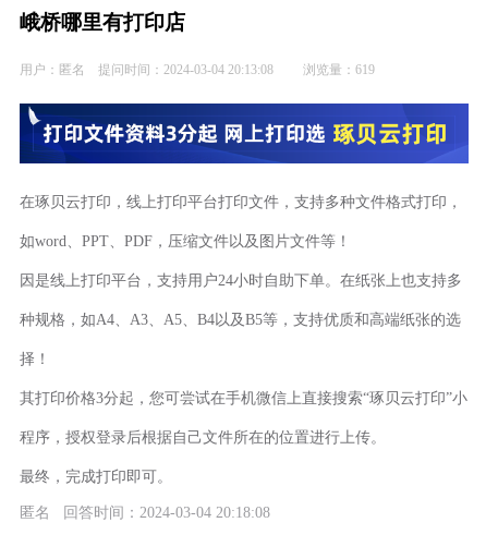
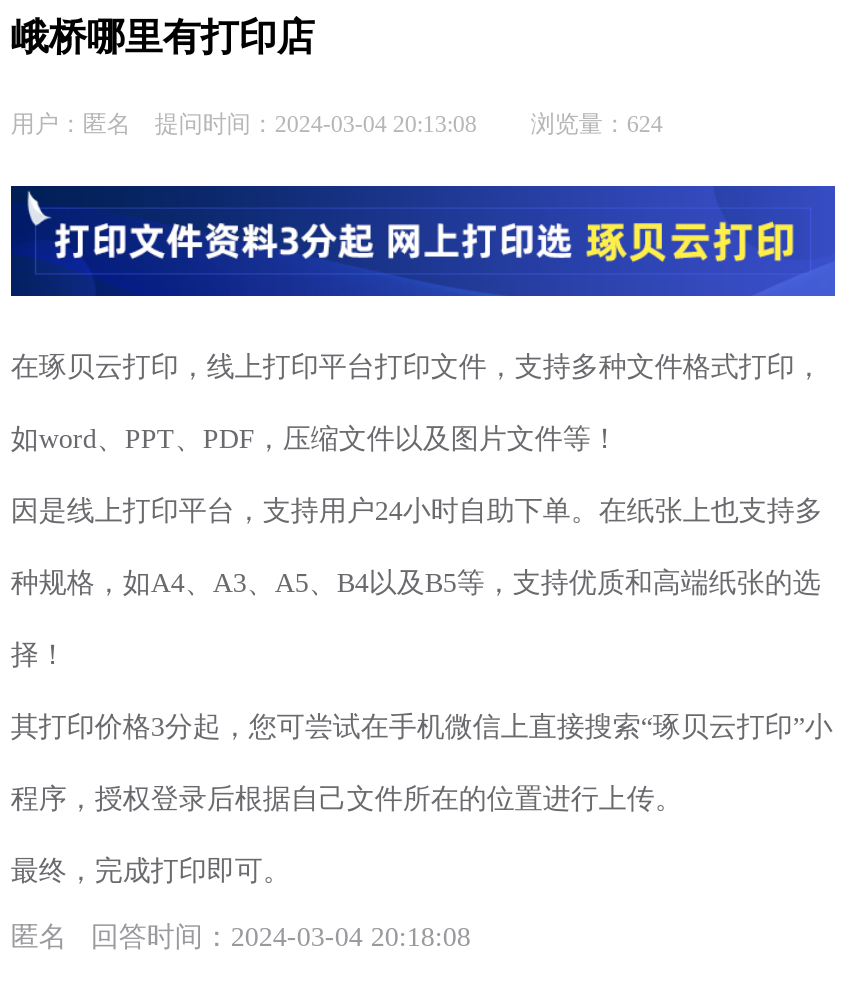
- 用户：匿名 提问时间：2024-03-04 20:13:08 浏览量：619
+ 用户：匿名 提问时间：2024-03-04 20:13:08 浏览量：624
